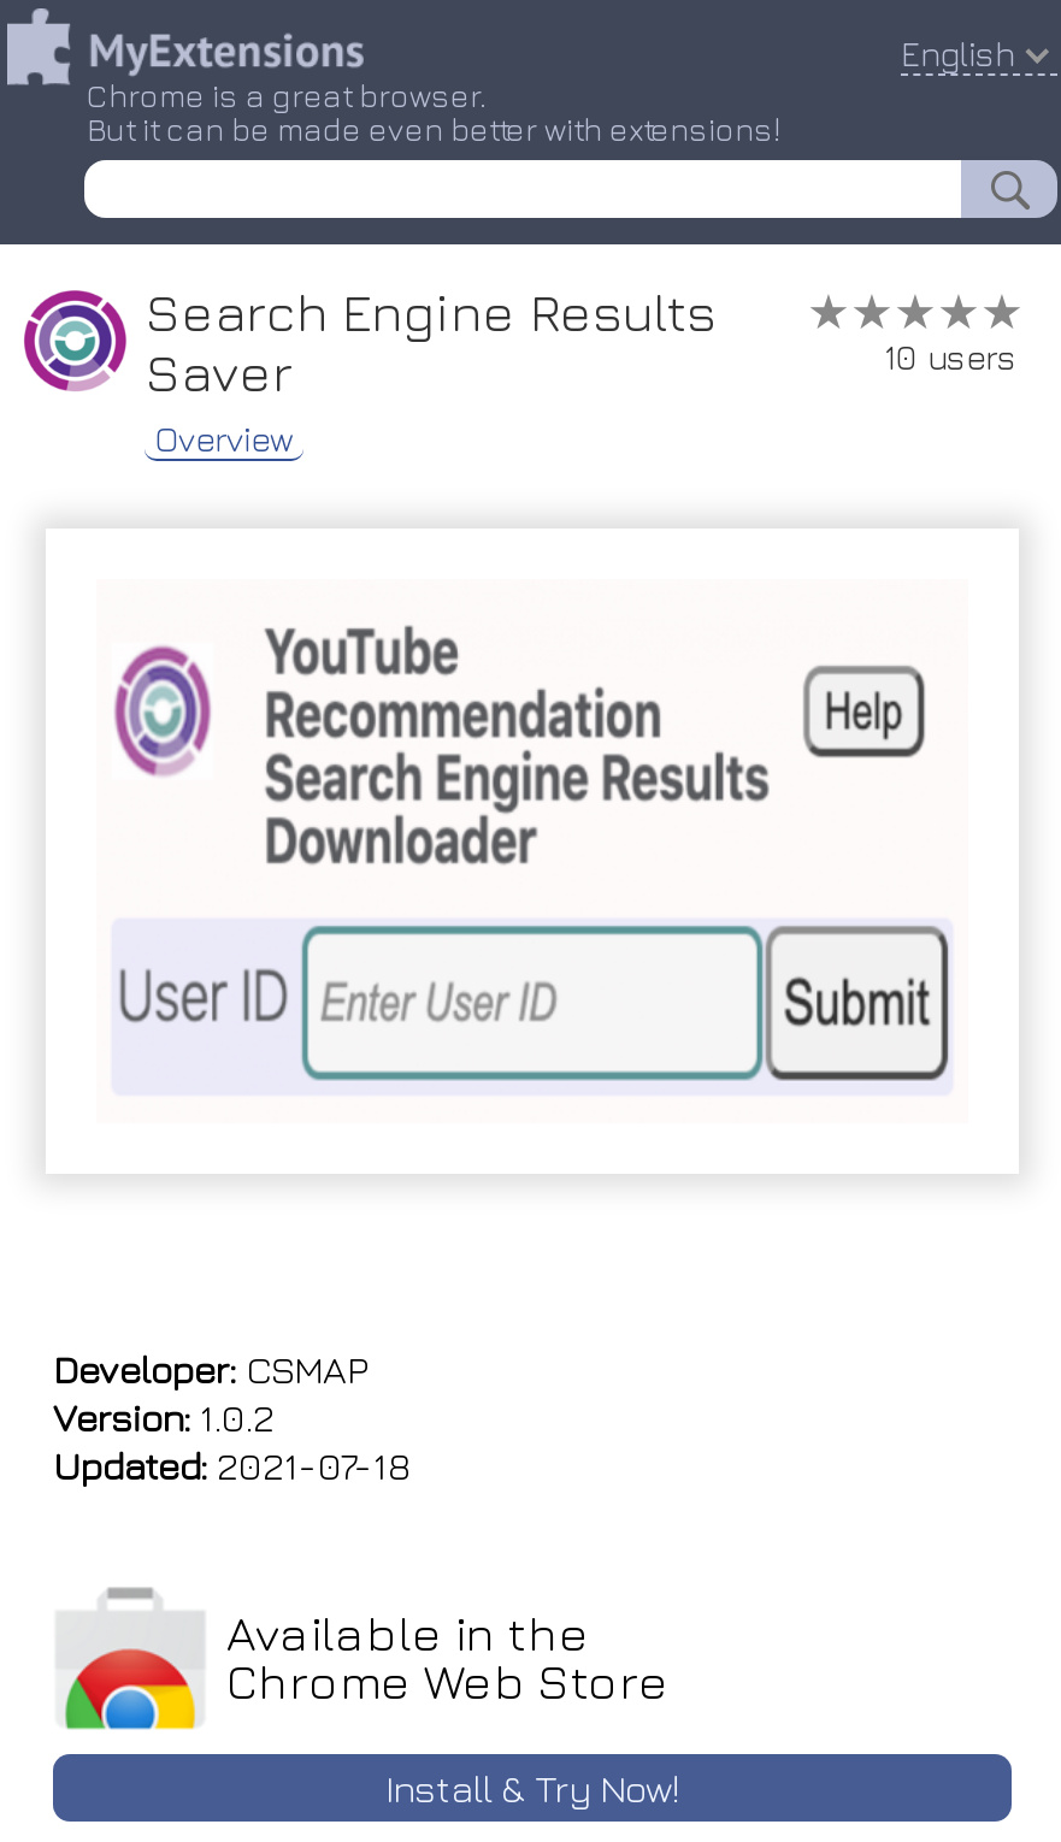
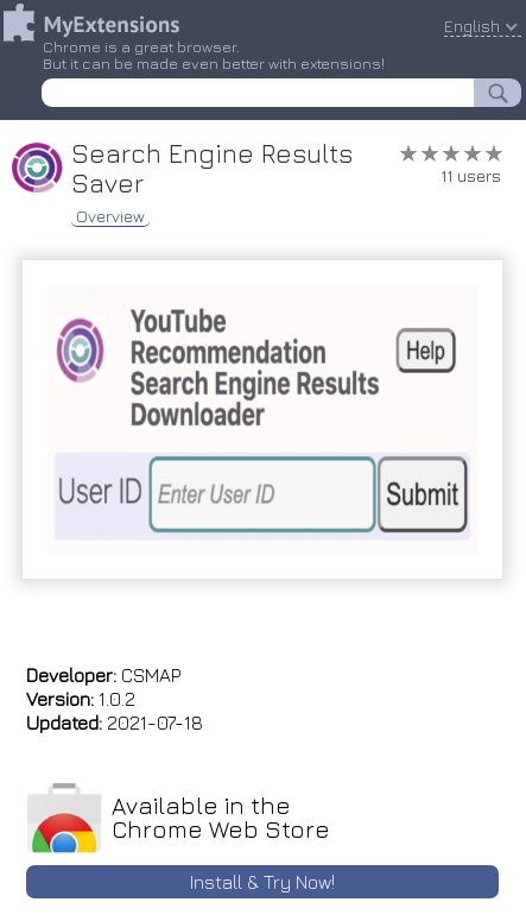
- 10 users
+ 11 users
